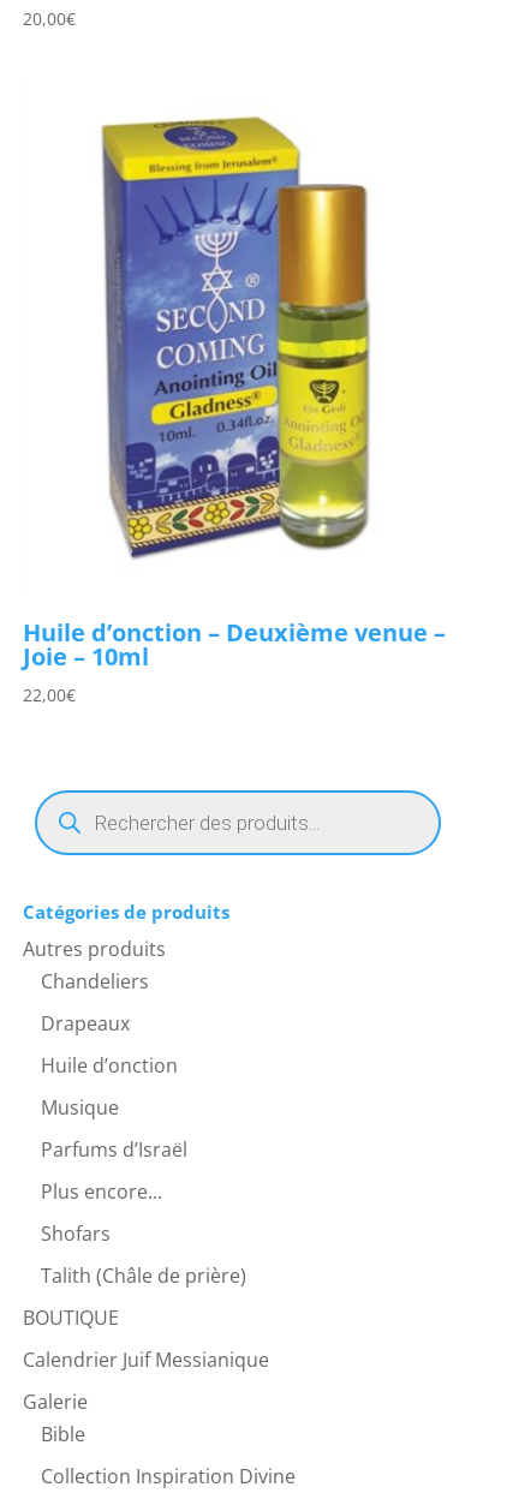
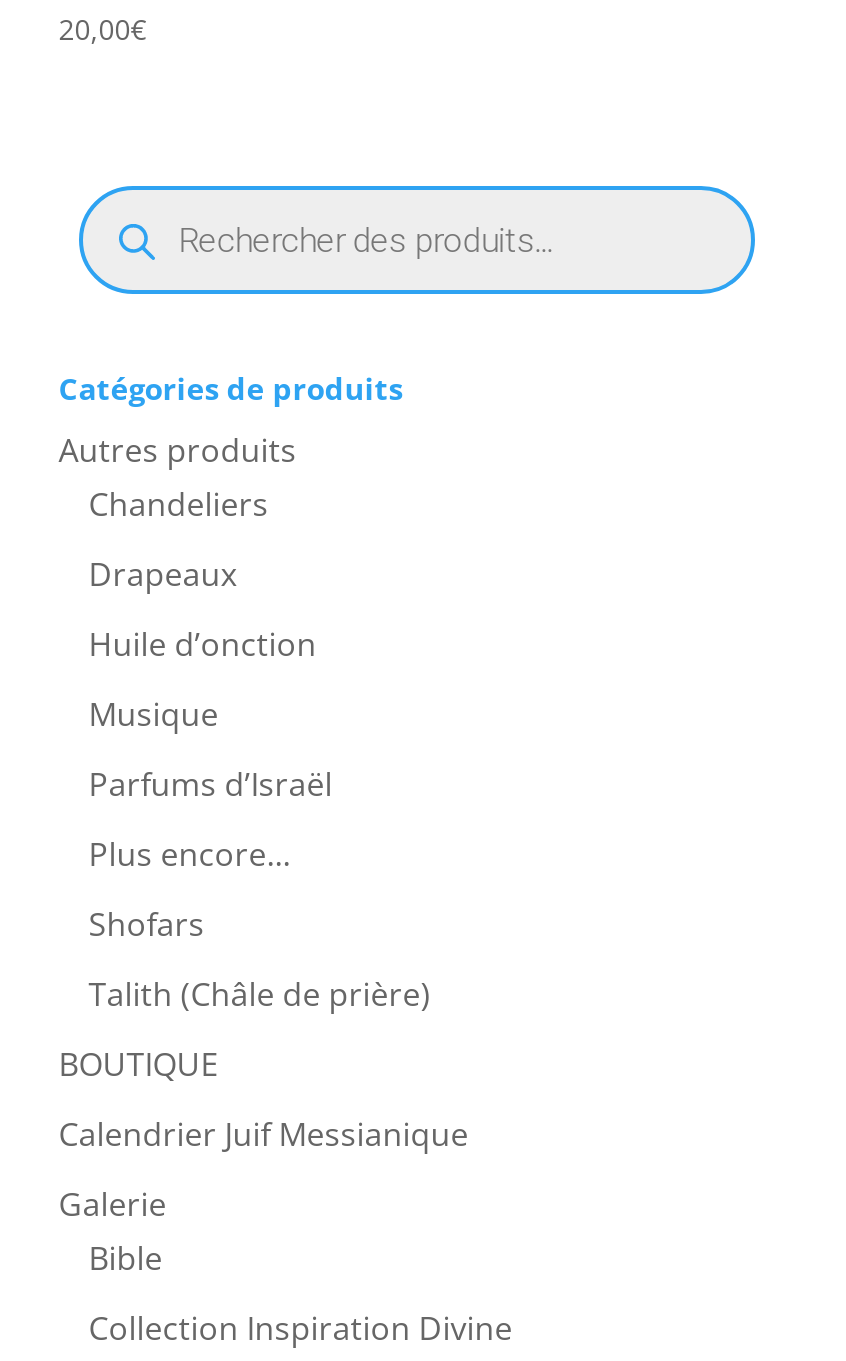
- [image]

- Huile d’onction – Deuxième venue –
- Joie – 10ml
- 22,00€
